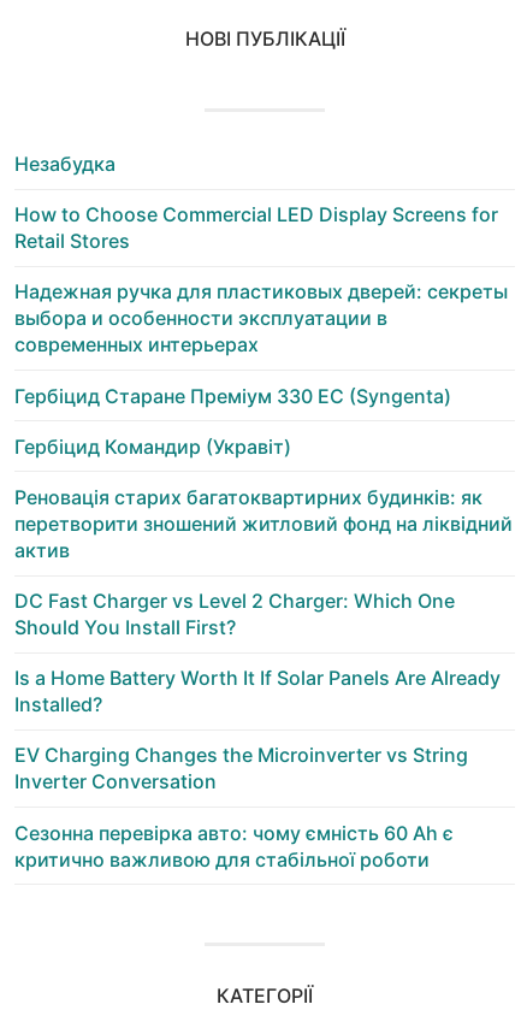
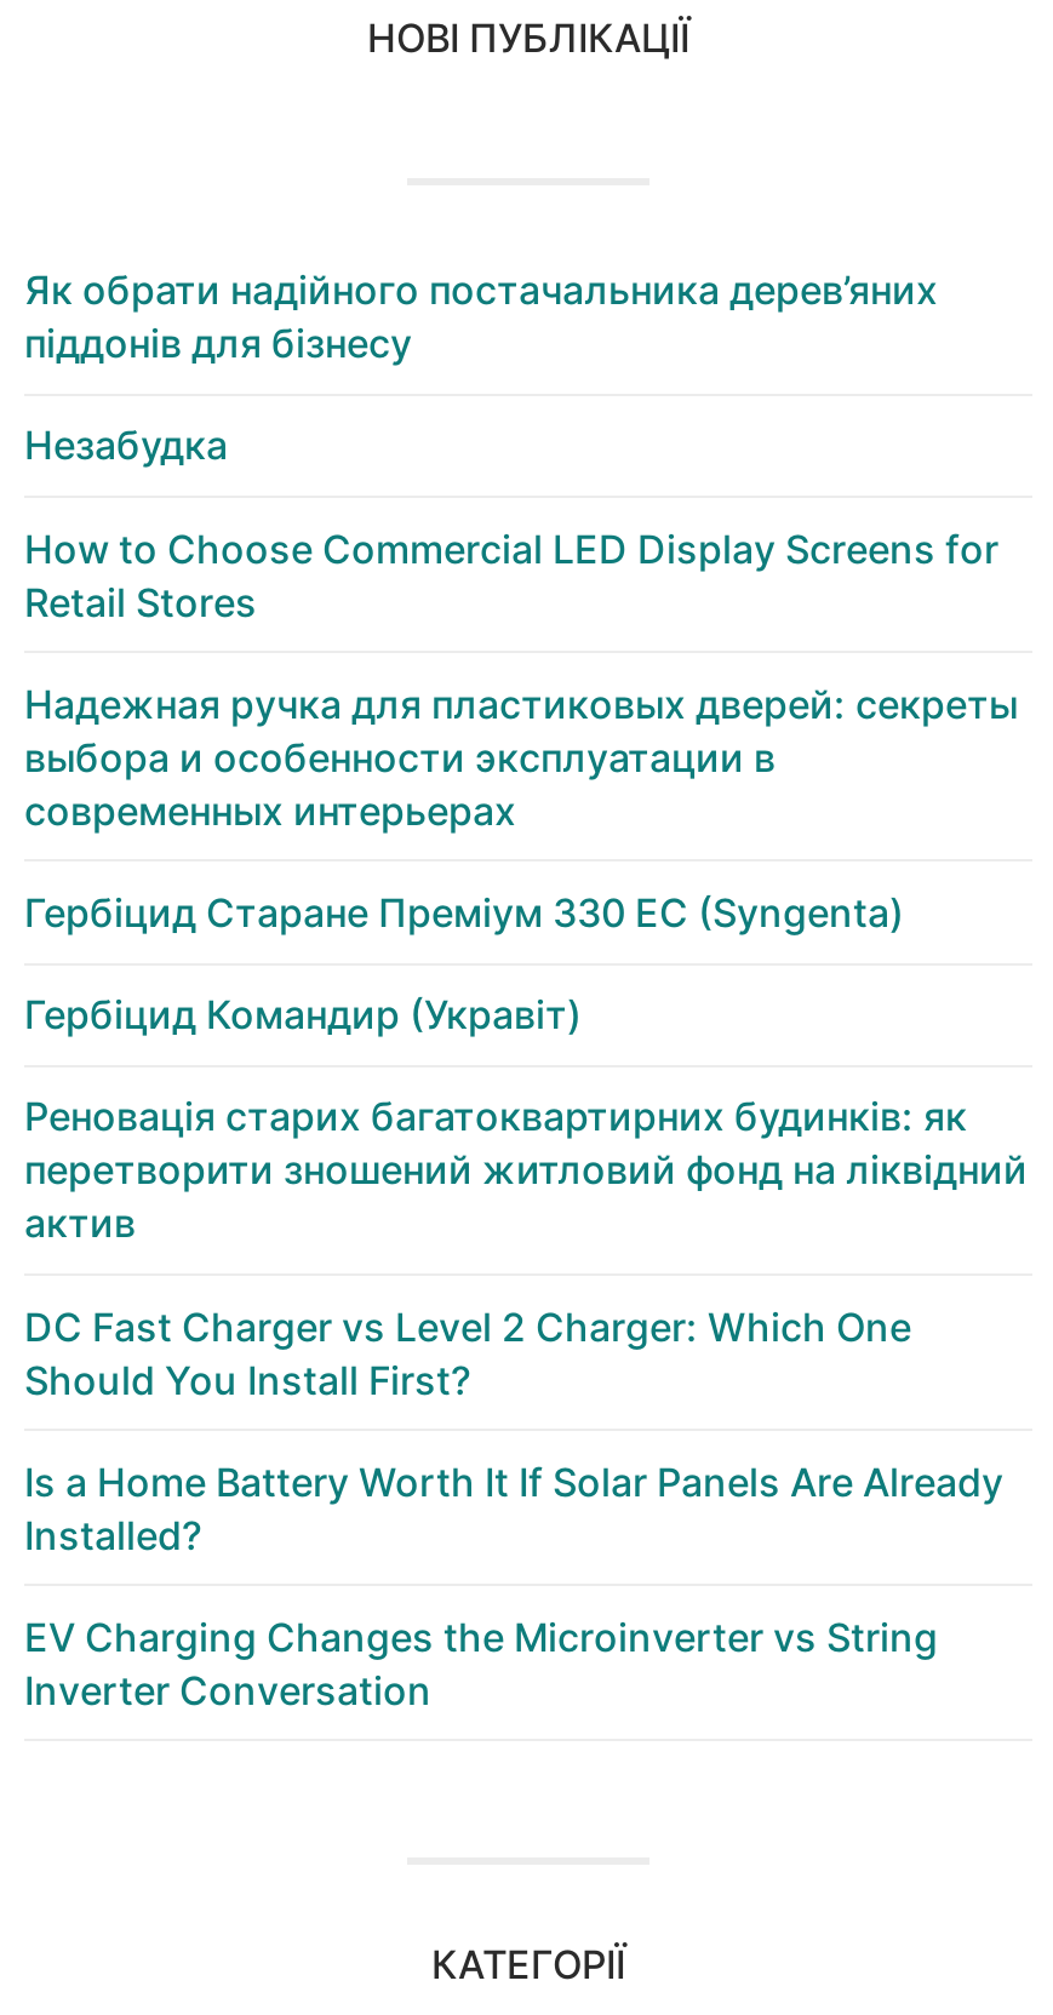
+ Як обрати надійного постачальника дерев’яних
+ піддонів для бізнесу

moved down: Незабудка | How to Choose Commercial LED Display Screens for | Retail Stores | ... | EV Charging Changes the Microinverter vs String | Inverter Conversation

- Сезонна перевірка авто: чому ємність 60 Ah є
- критично важливою для стабільної роботи
